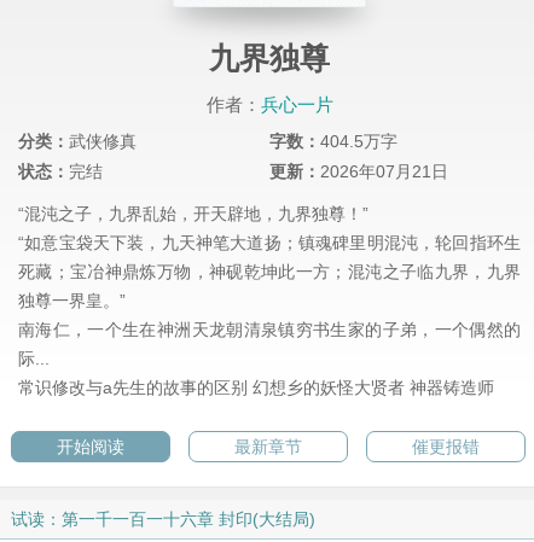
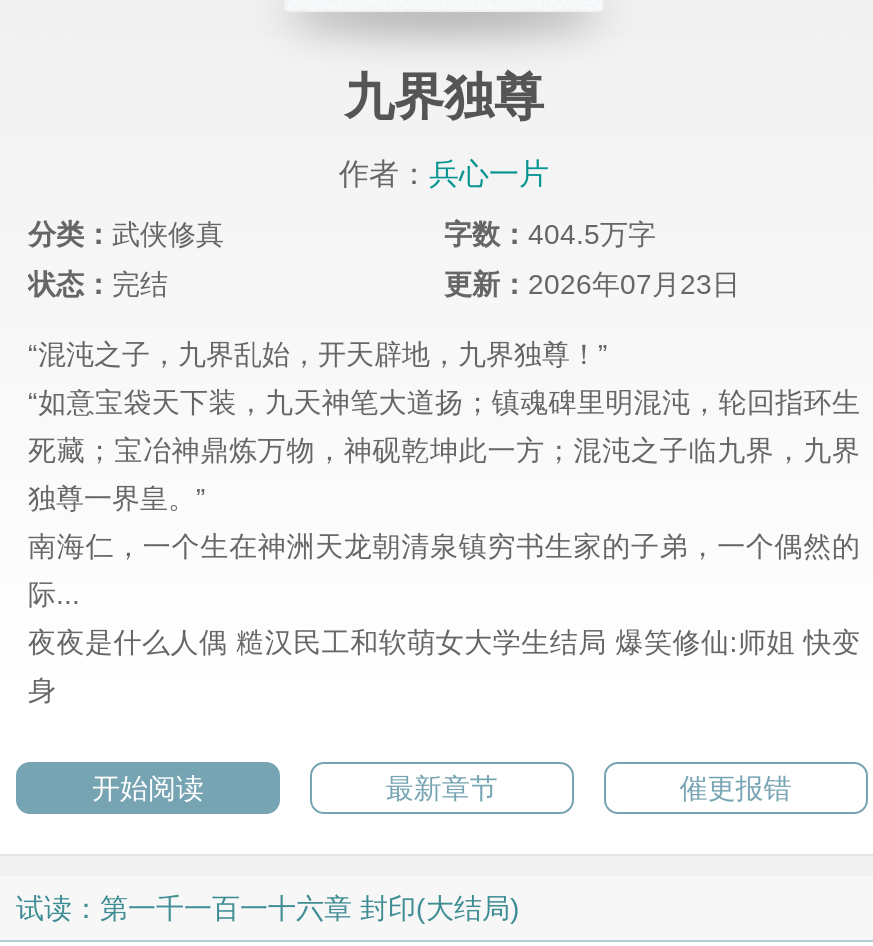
- 更新：2026年07月21日
+ 更新：2026年07月23日

- 常识修改与a先生的故事的区别 幻想乡的妖怪大贤者 神器铸造师
+ 夜夜是什么人偶 糙汉民工和软萌女大学生结局 爆笑修仙:师姐 快变
+ 身
